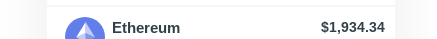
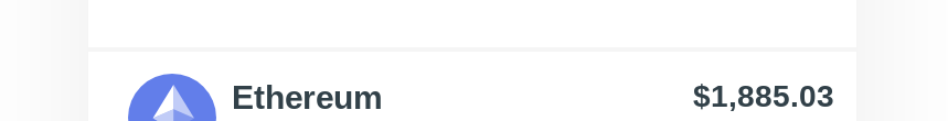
- $1,934.34
+ $1,885.03
